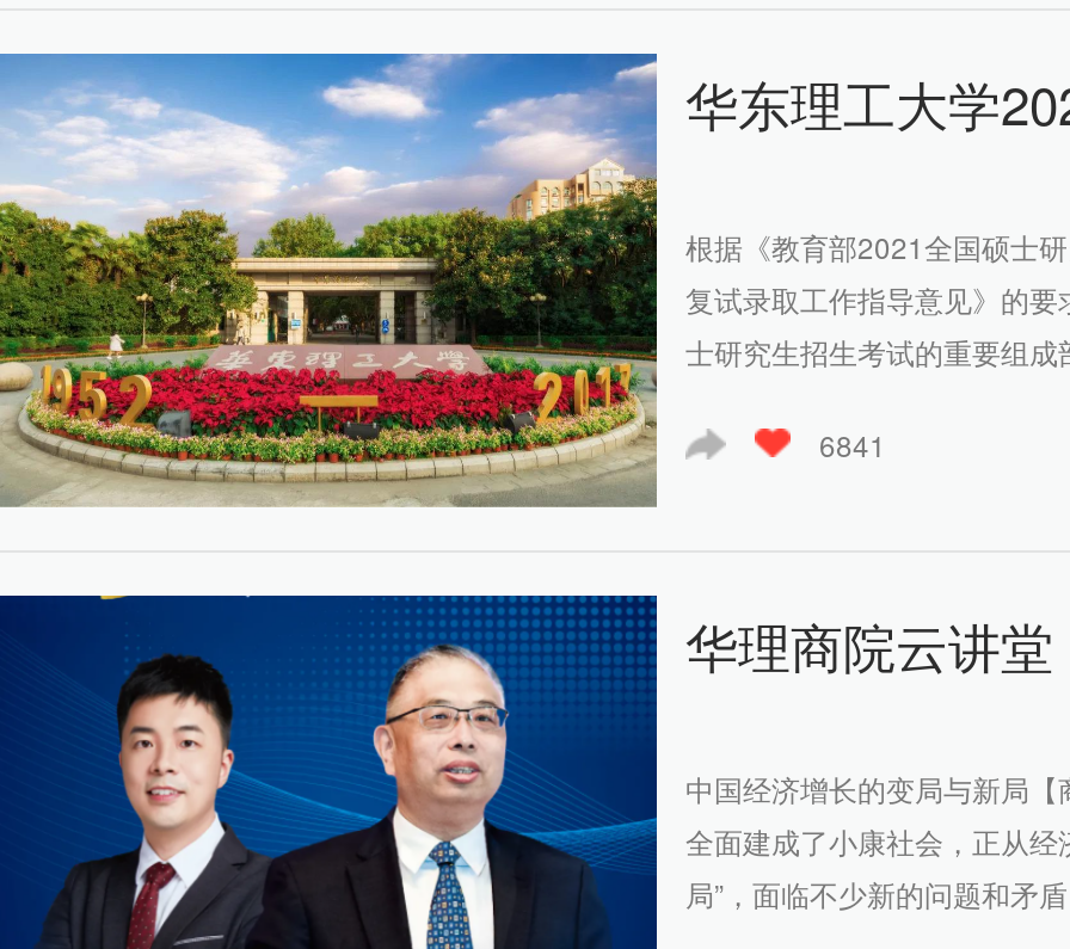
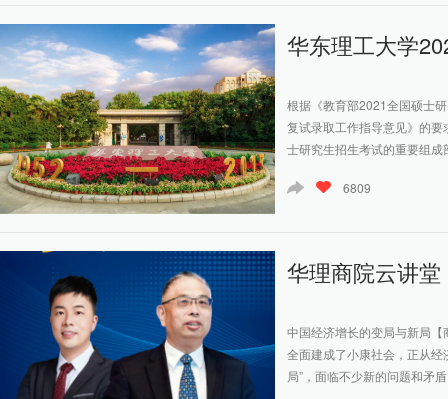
- 6841
+ 6809
